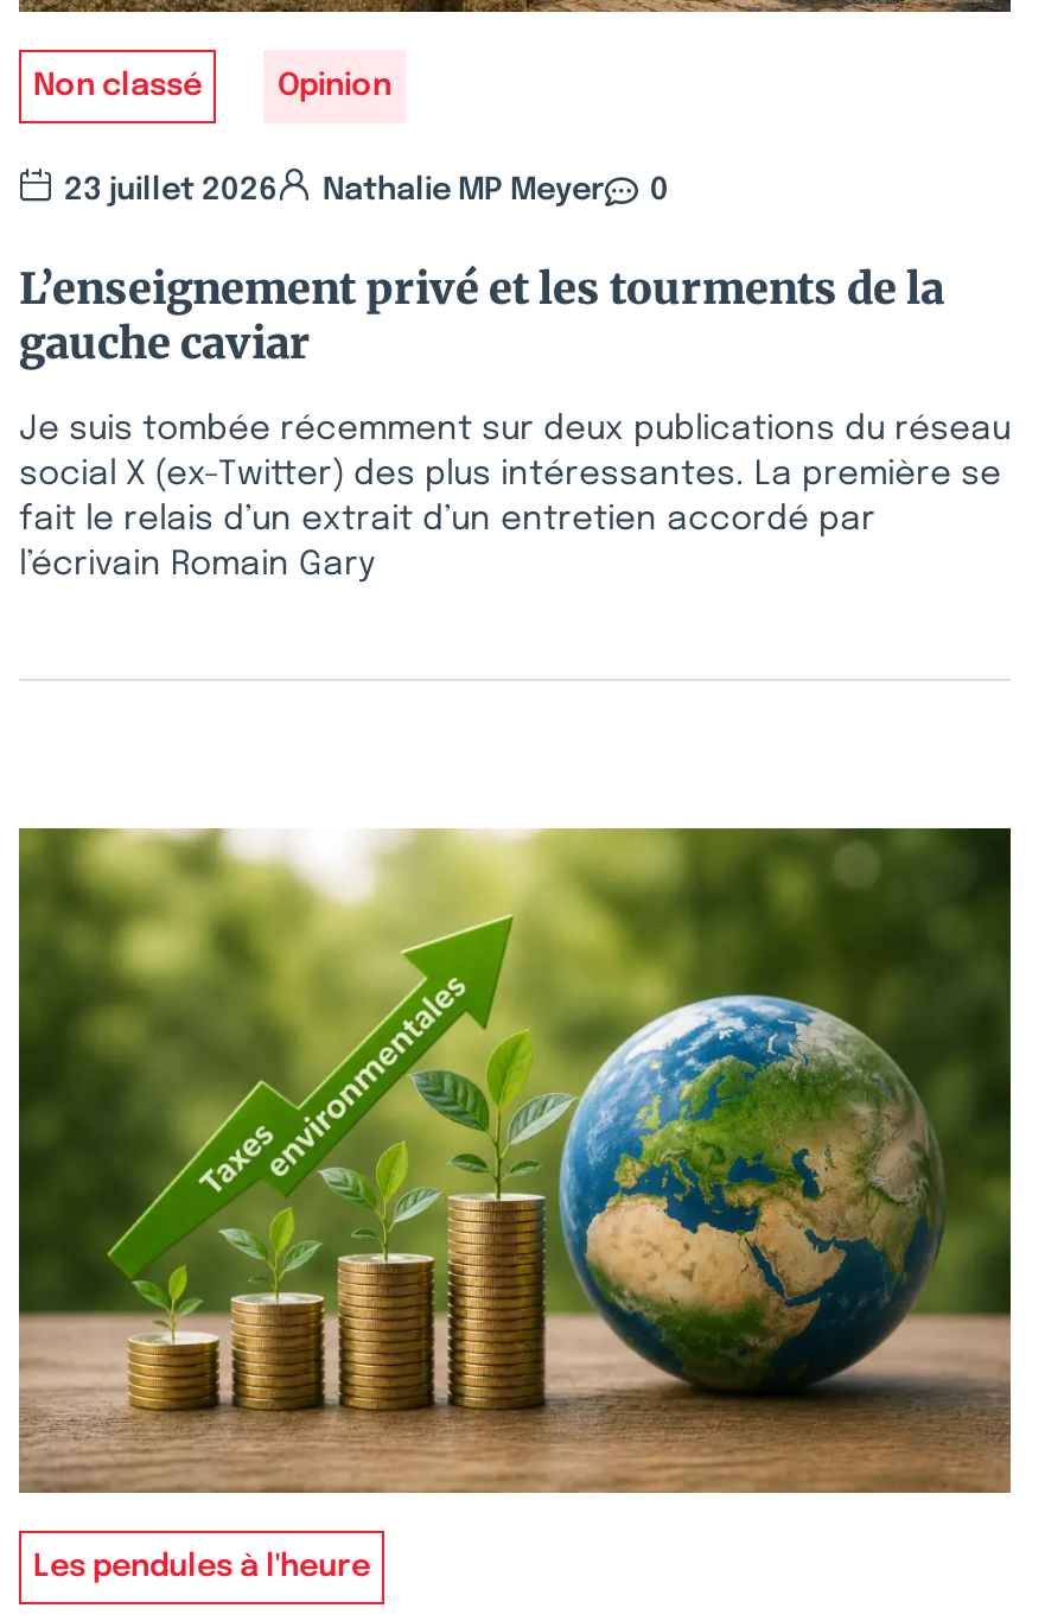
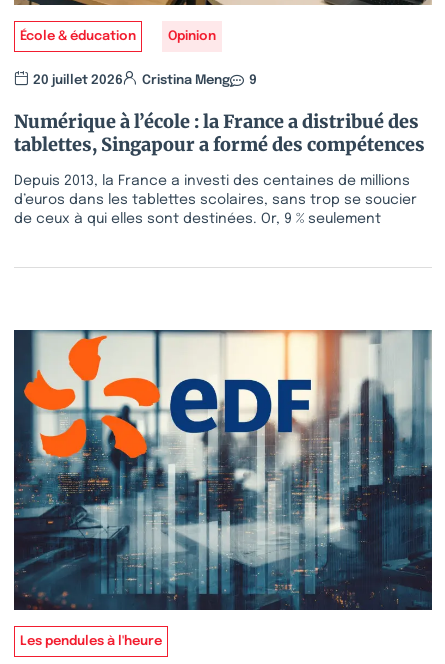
- Non classé
+ École & éducation

- 23 juillet 2026
- Nathalie MP Meyer
- 0
+ 20 juillet 2026
+ Cristina Meng
+ 9

- L’enseignement privé et les tourments de la
- gauche caviar
+ Numérique à l’école : la France a distribué des
+ tablettes, Singapour a formé des compétences

- Je suis tombée récemment sur deux publications du réseau
- social X (ex-Twitter) des plus intéressantes. La première se
- fait le relais d’un extrait d’un entretien accordé par
- l’écrivain Romain Gary
+ Depuis 2013, la France a investi des centaines de millions
+ d’euros dans les tablettes scolaires, sans trop se soucier
+ de ceux à qui elles sont destinées. Or, 9 % seulement

- [image]
+ [image]
